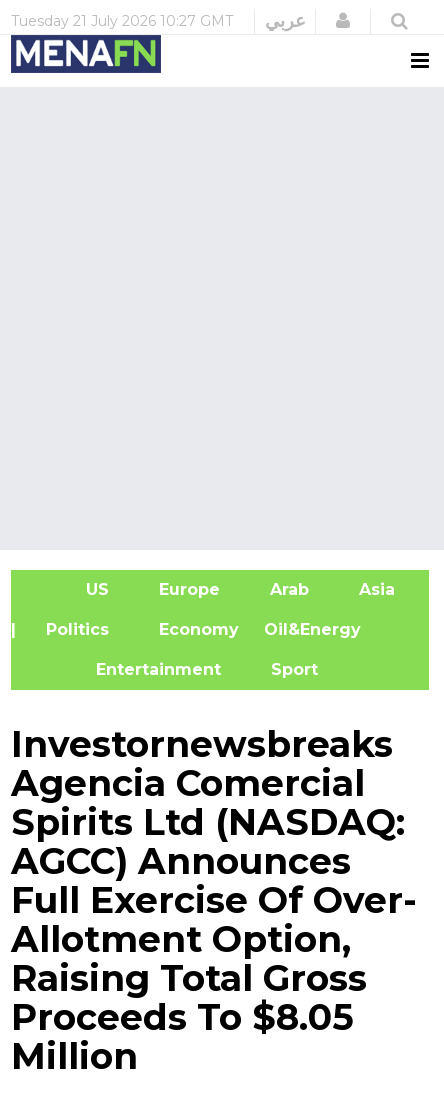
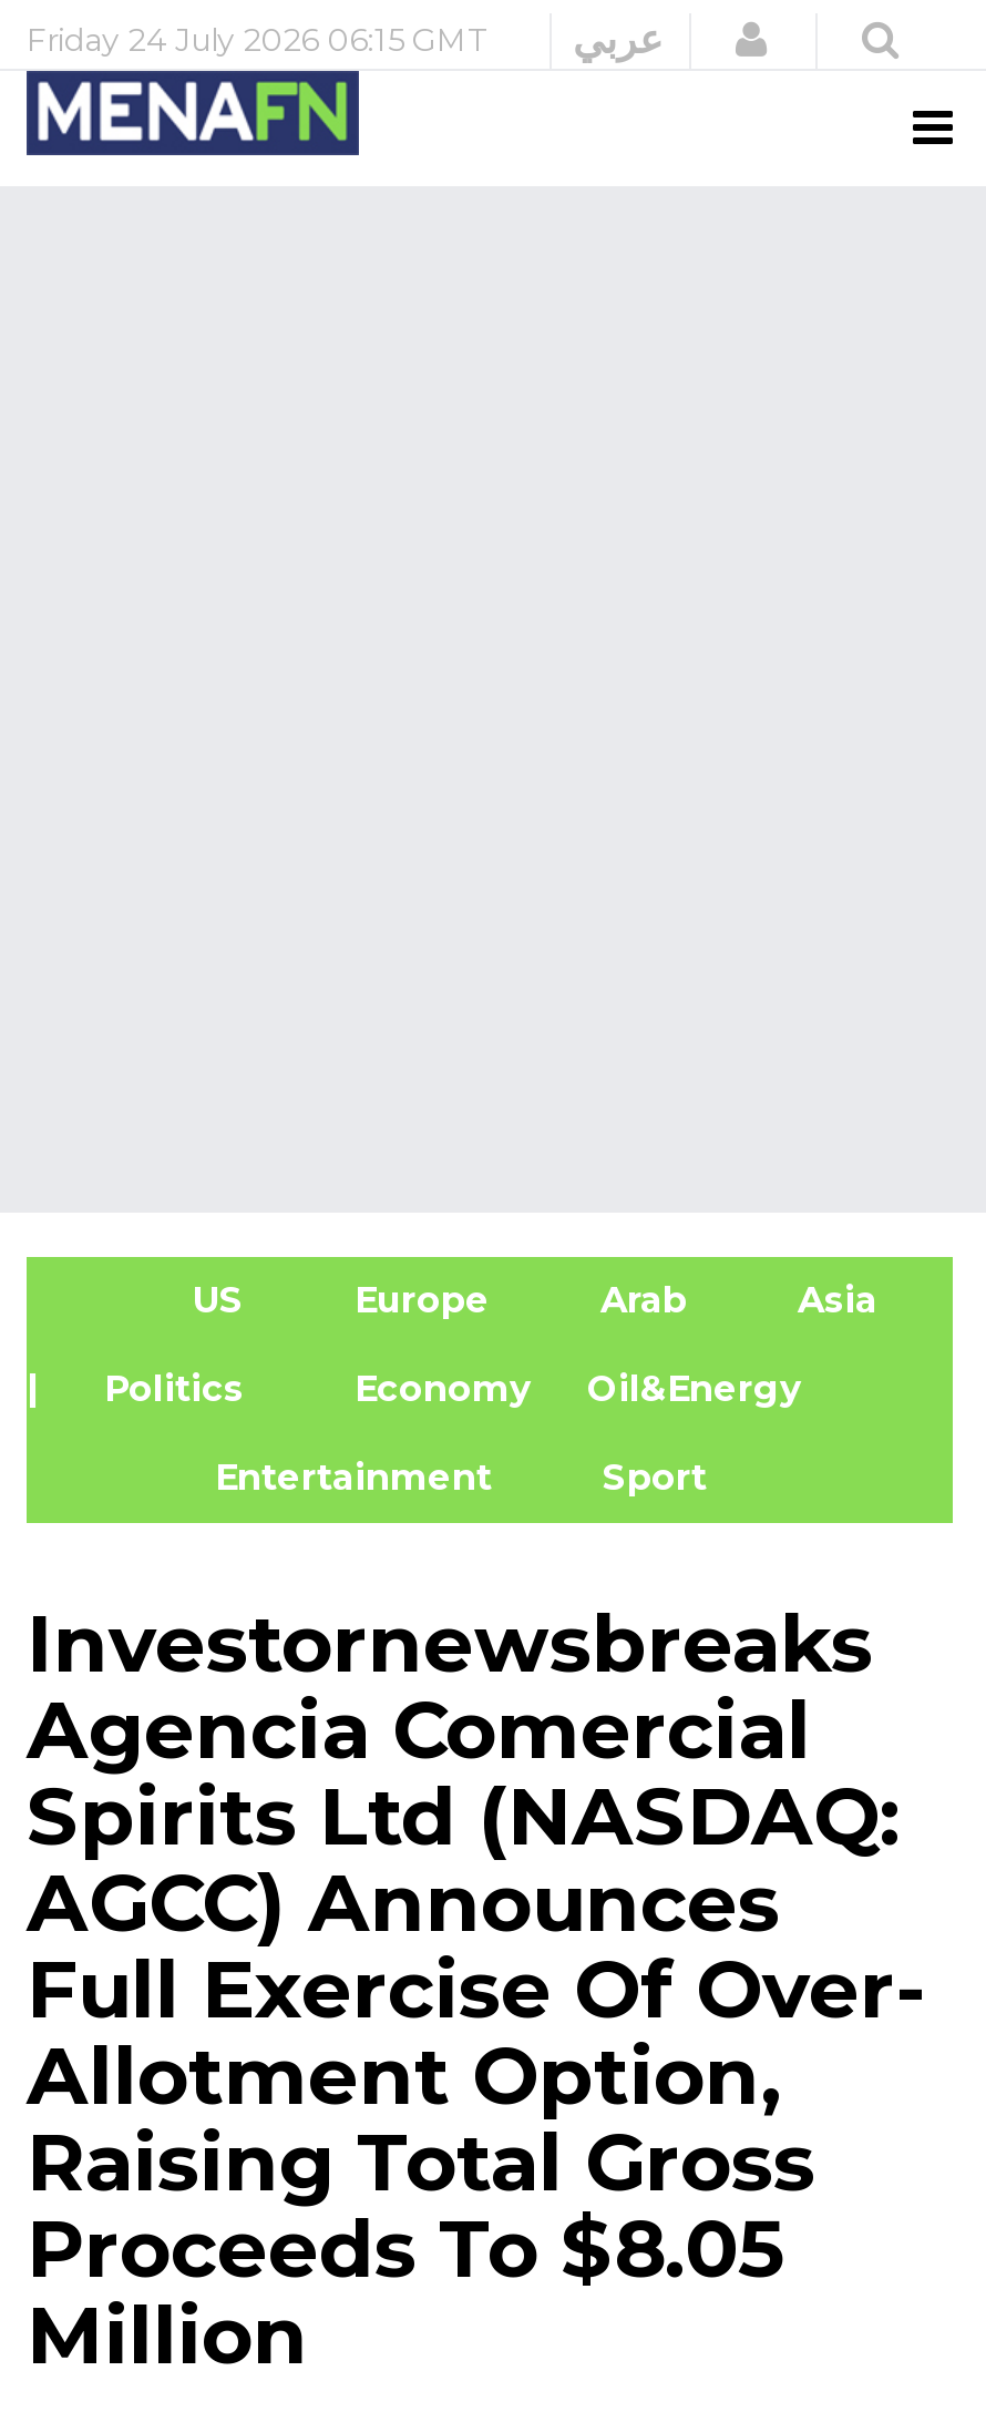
- Tuesday 21 July 2026 10:27 GMT
+ Friday 24 July 2026 06:15 GMT
